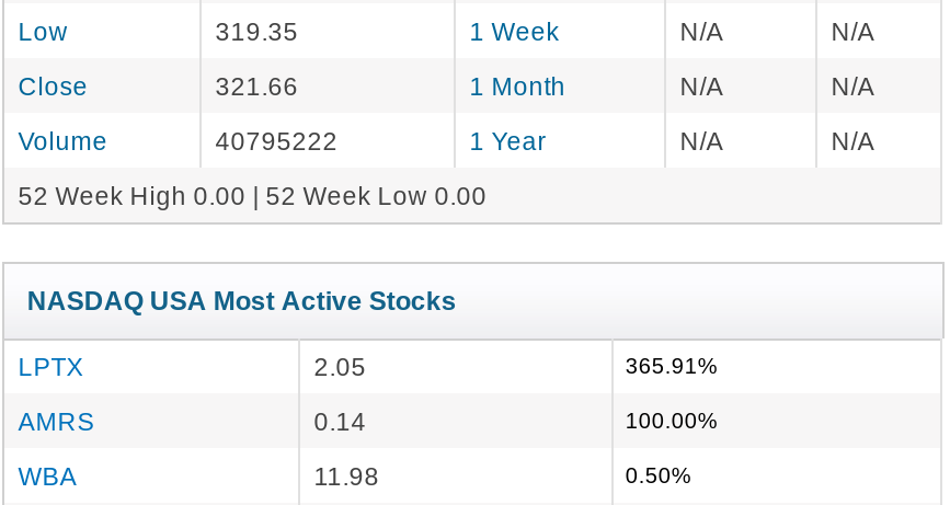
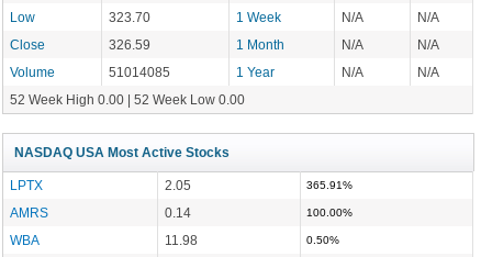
- 319.35
+ 323.70

- 321.66
+ 326.59

- 40795222
+ 51014085
